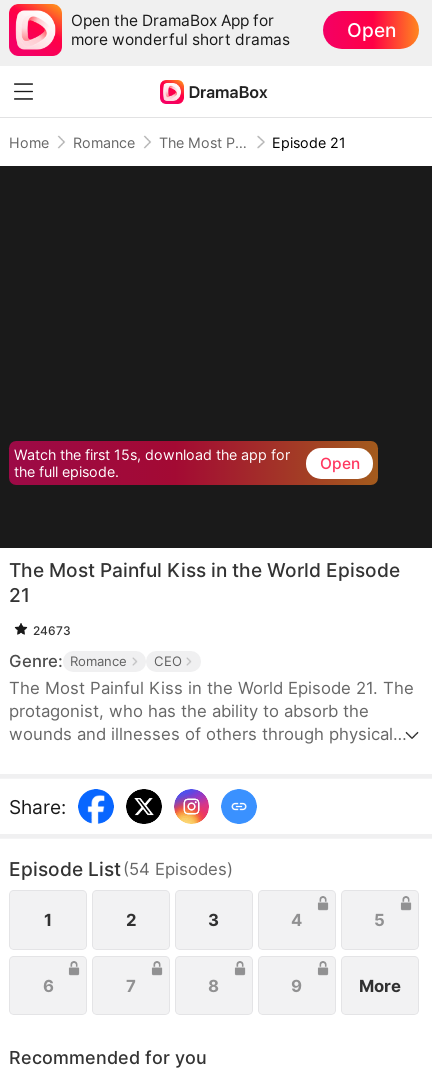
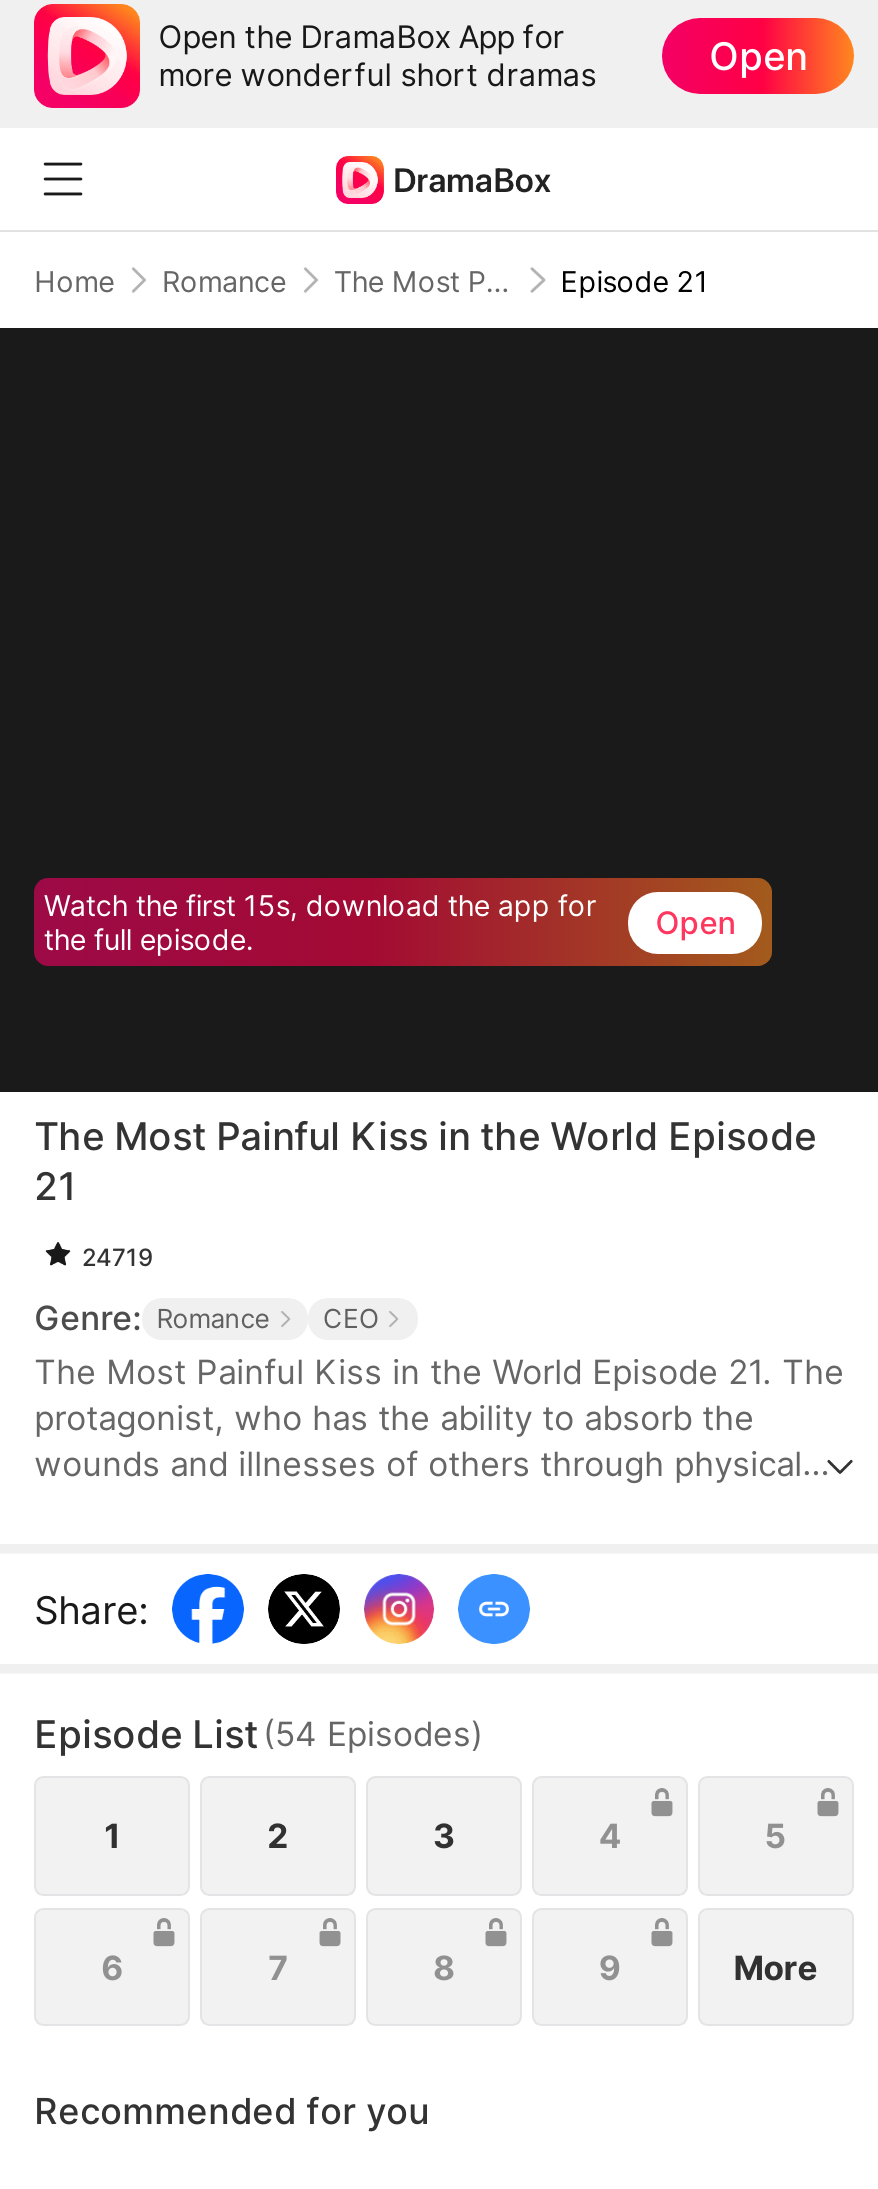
- 24673
+ 24719
